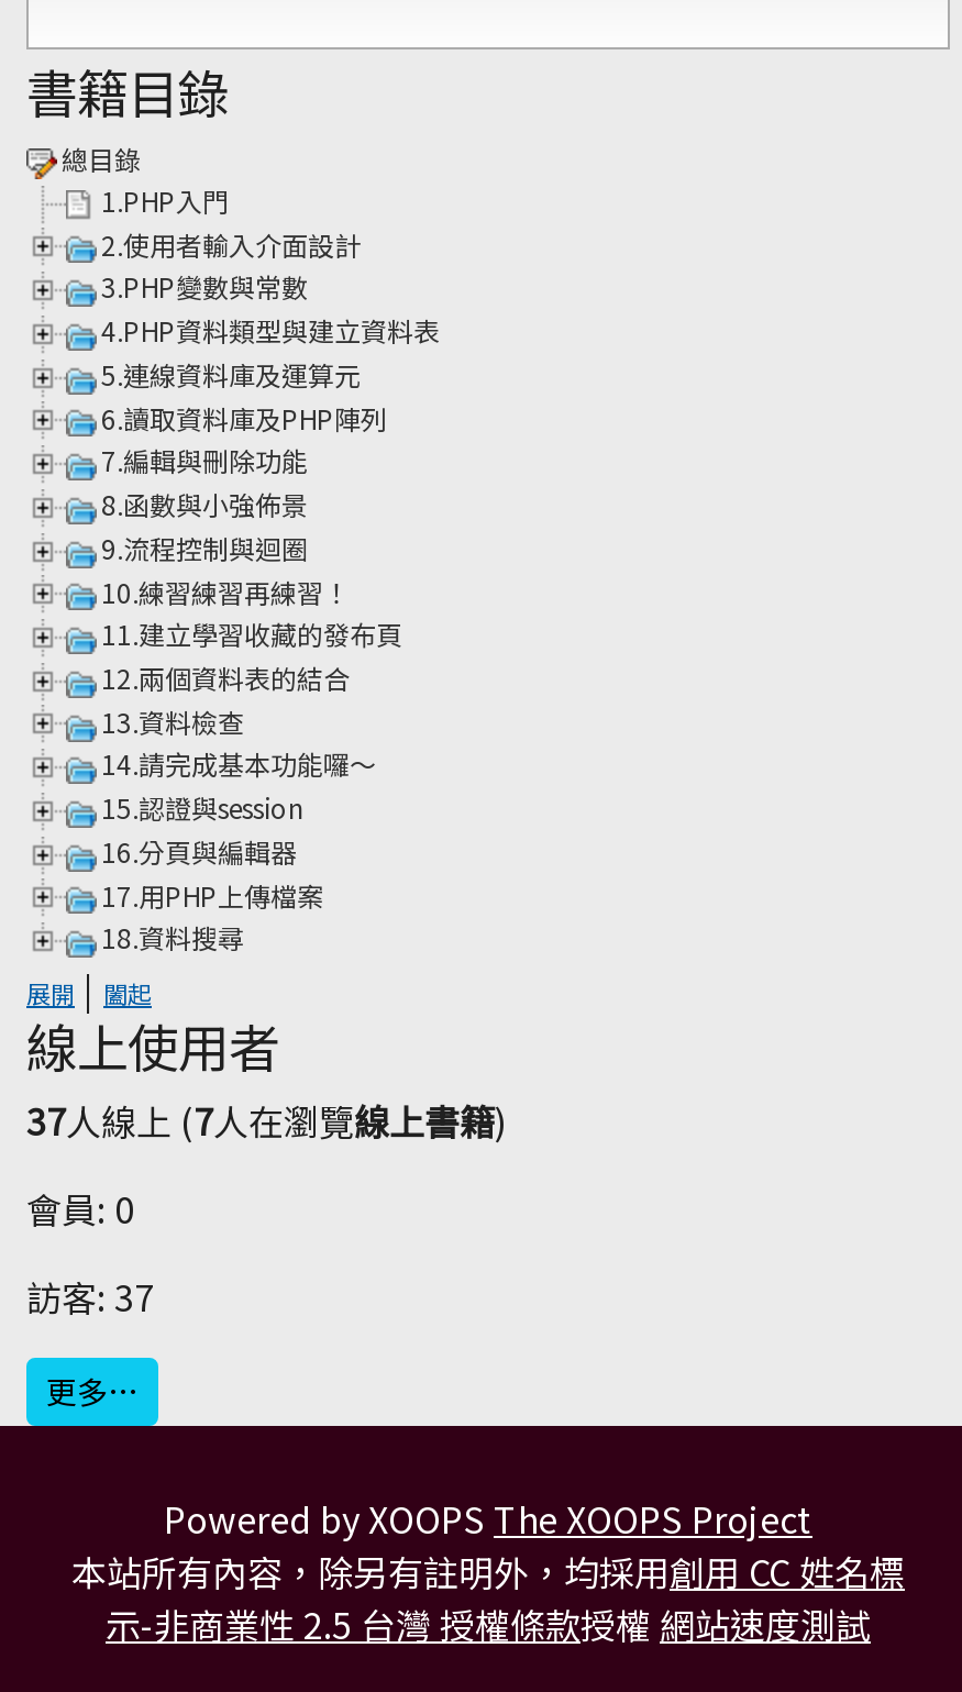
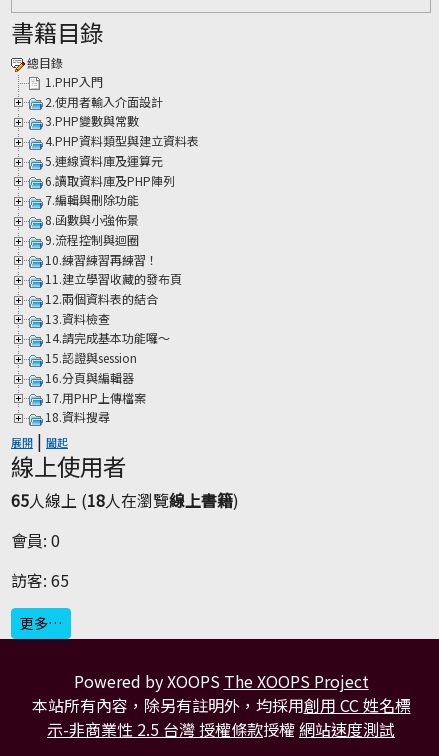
- 37人線上 (7人在瀏覽線上書籍)
+ 65人線上 (18人在瀏覽線上書籍)

- 訪客: 37
+ 訪客: 65
